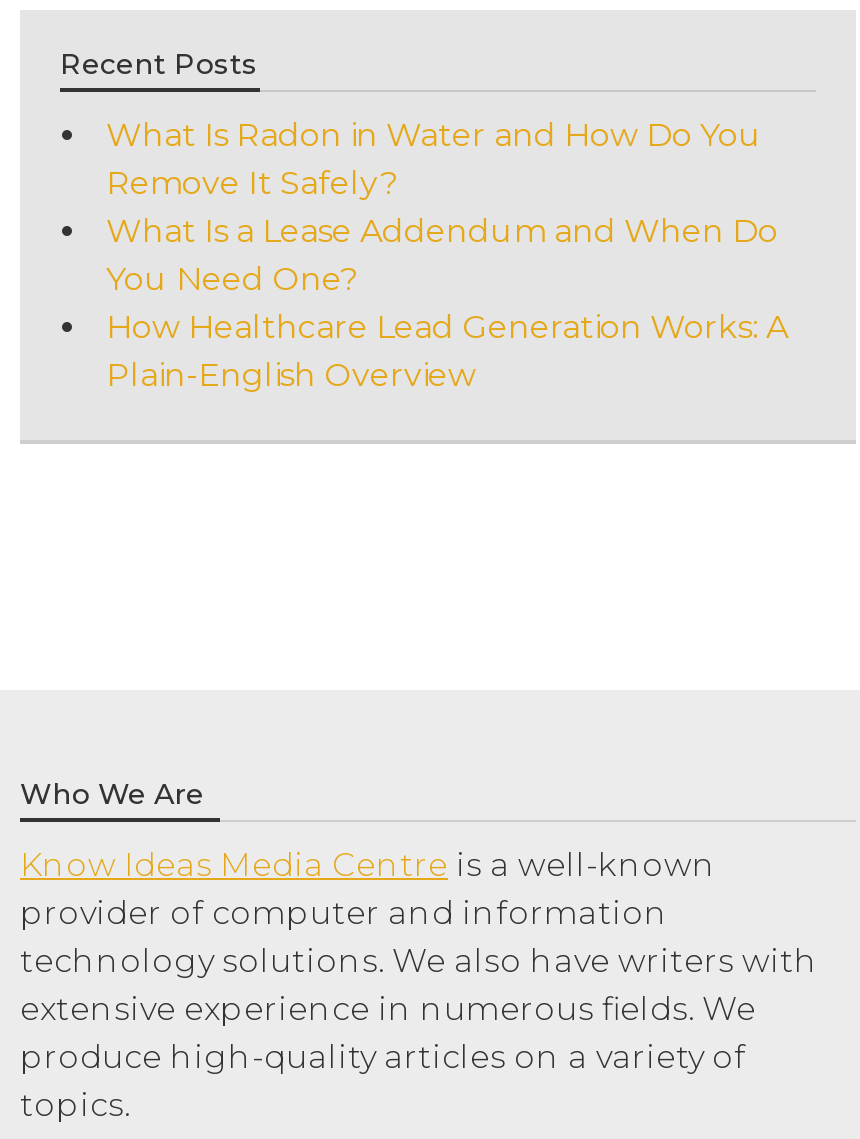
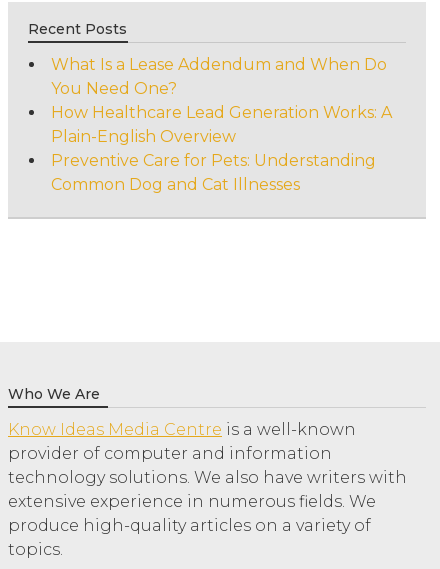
- What Is Radon in Water and How Do You
- Remove It Safely?

moved up: What Is a Lease Addendum and When Do | You Need One? | How Healthcare Lead Generation Works: A | Plain-English Overview

+ Preventive Care for Pets: Understanding
+ Common Dog and Cat Illnesses
